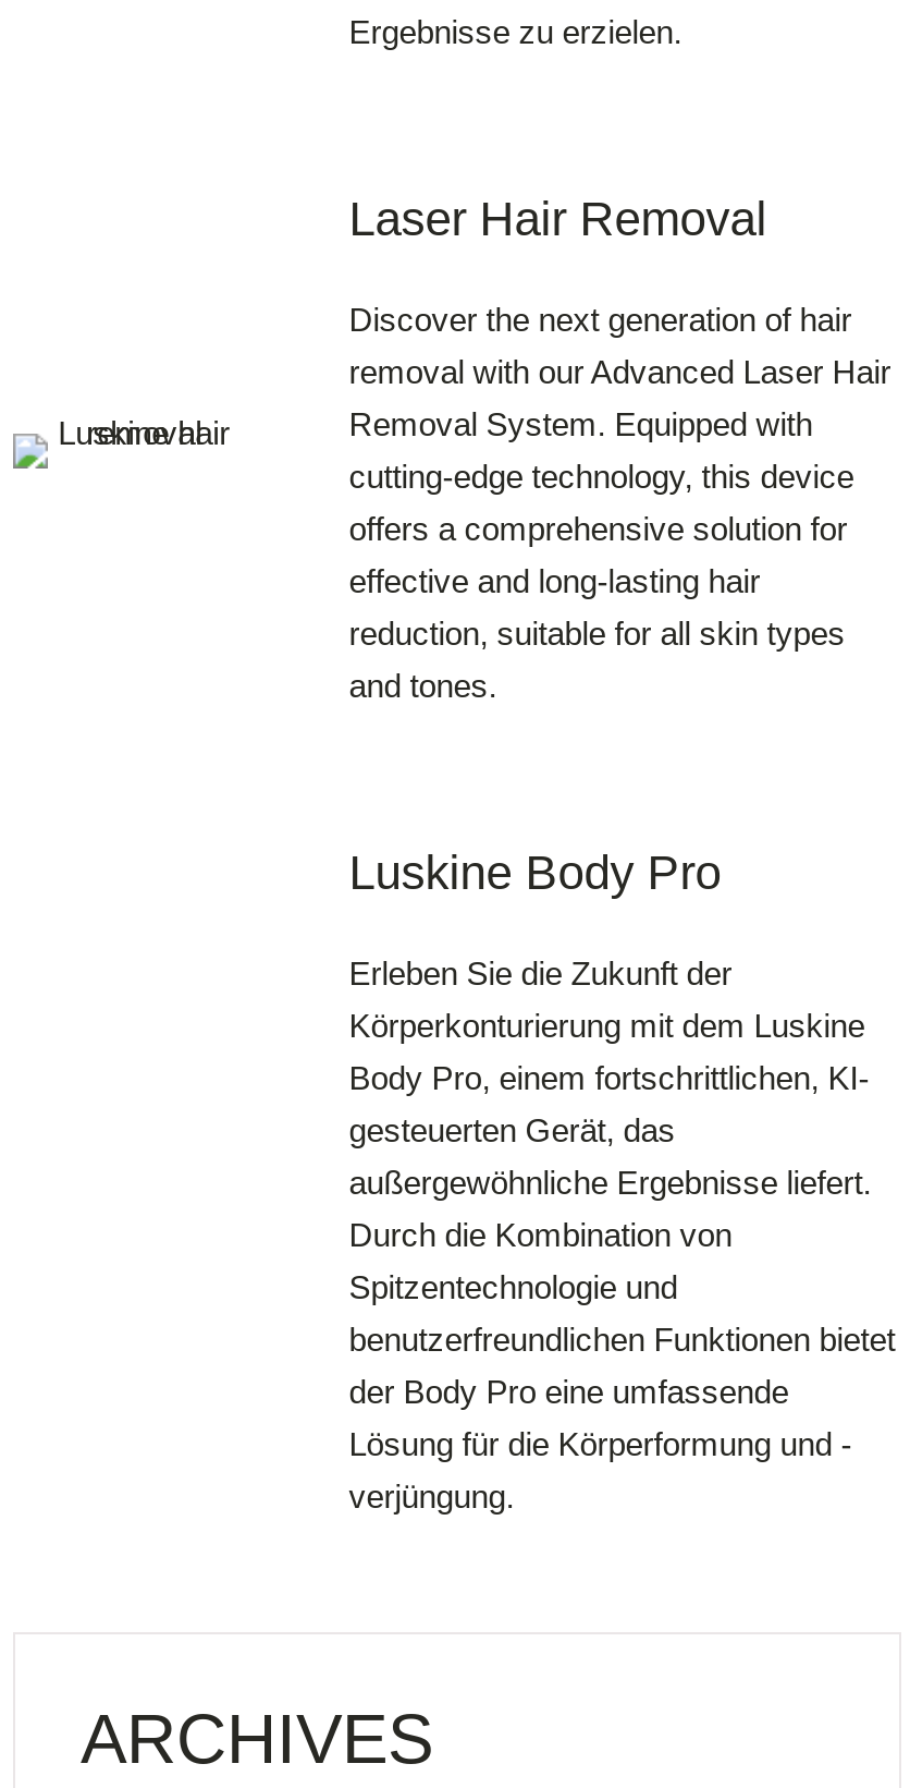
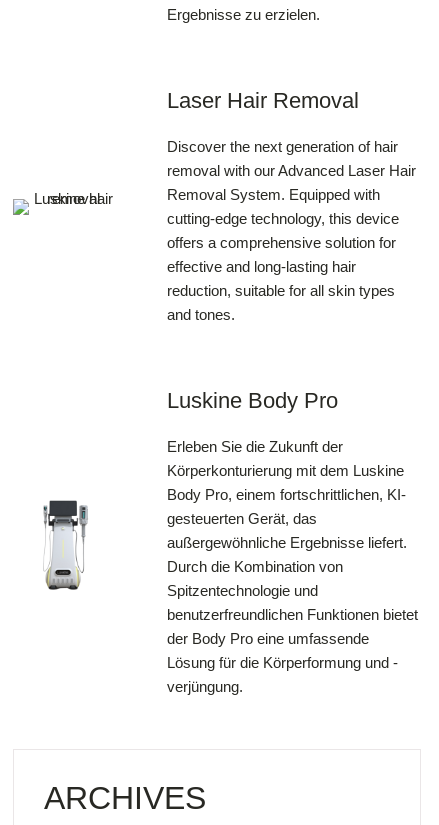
+ [image]
